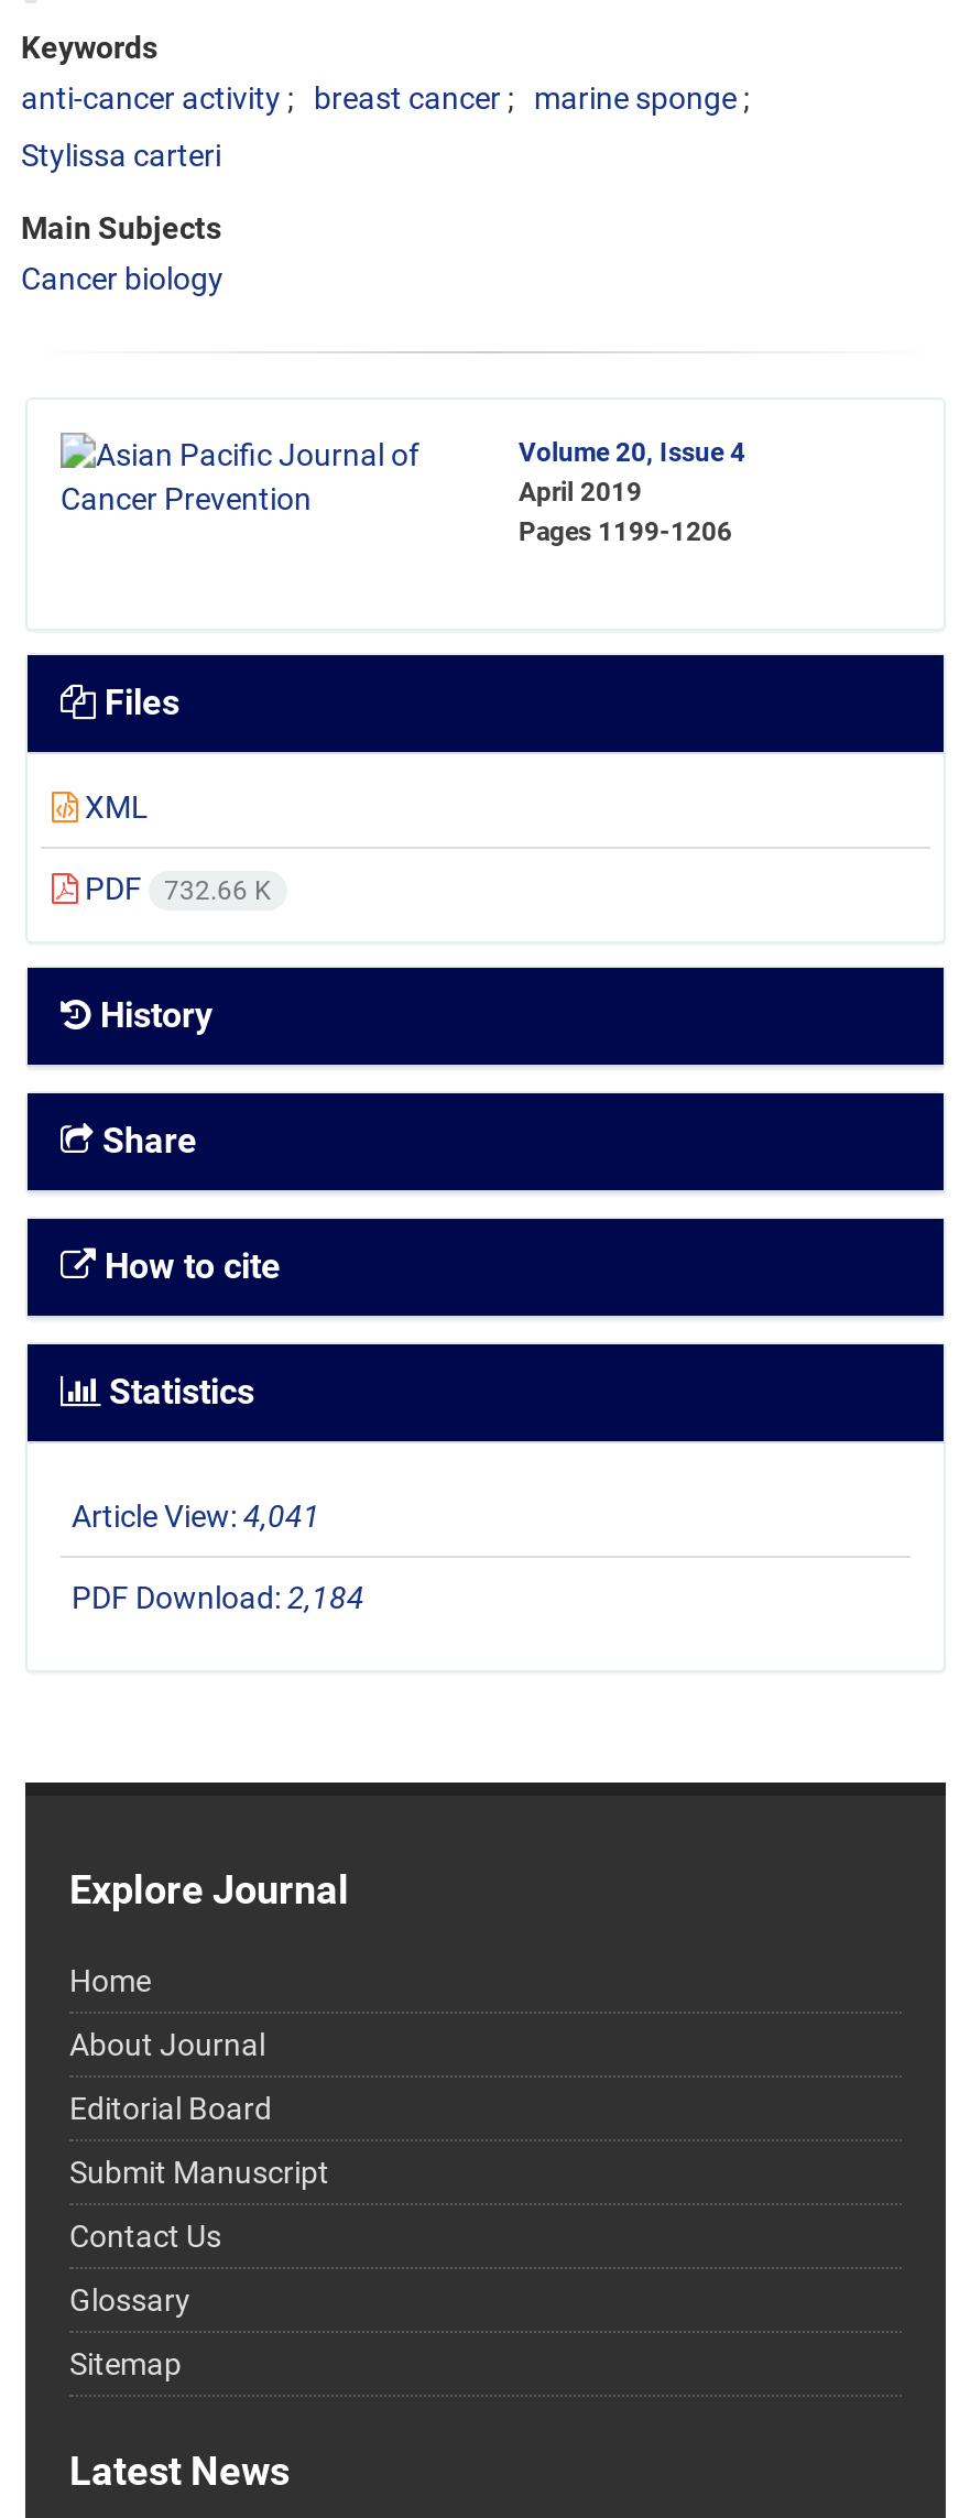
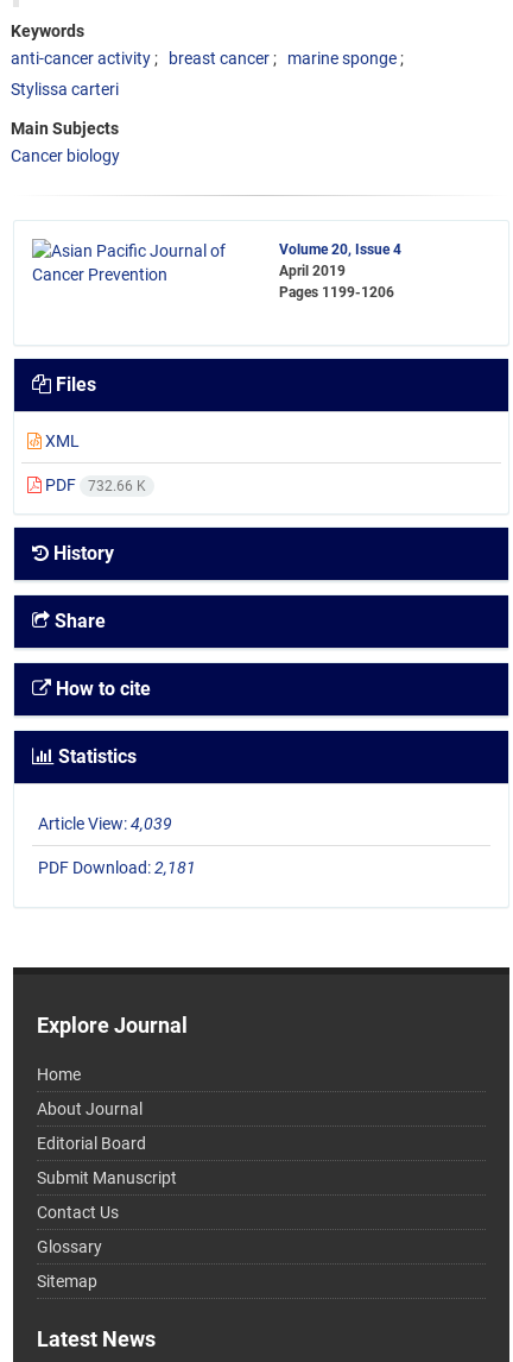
- Article View: 4,041
+ Article View: 4,039

- PDF Download: 2,184
+ PDF Download: 2,181
